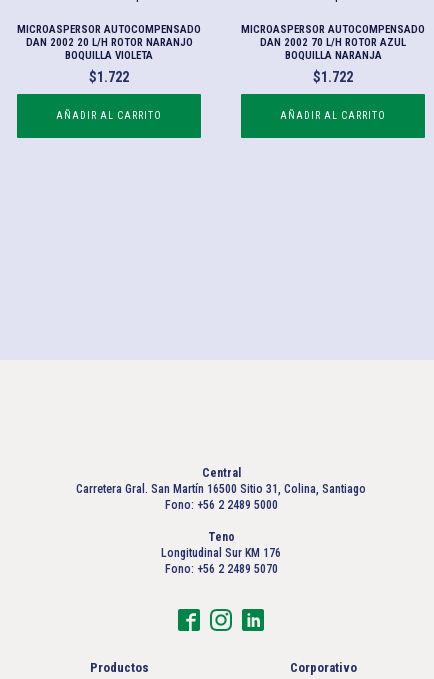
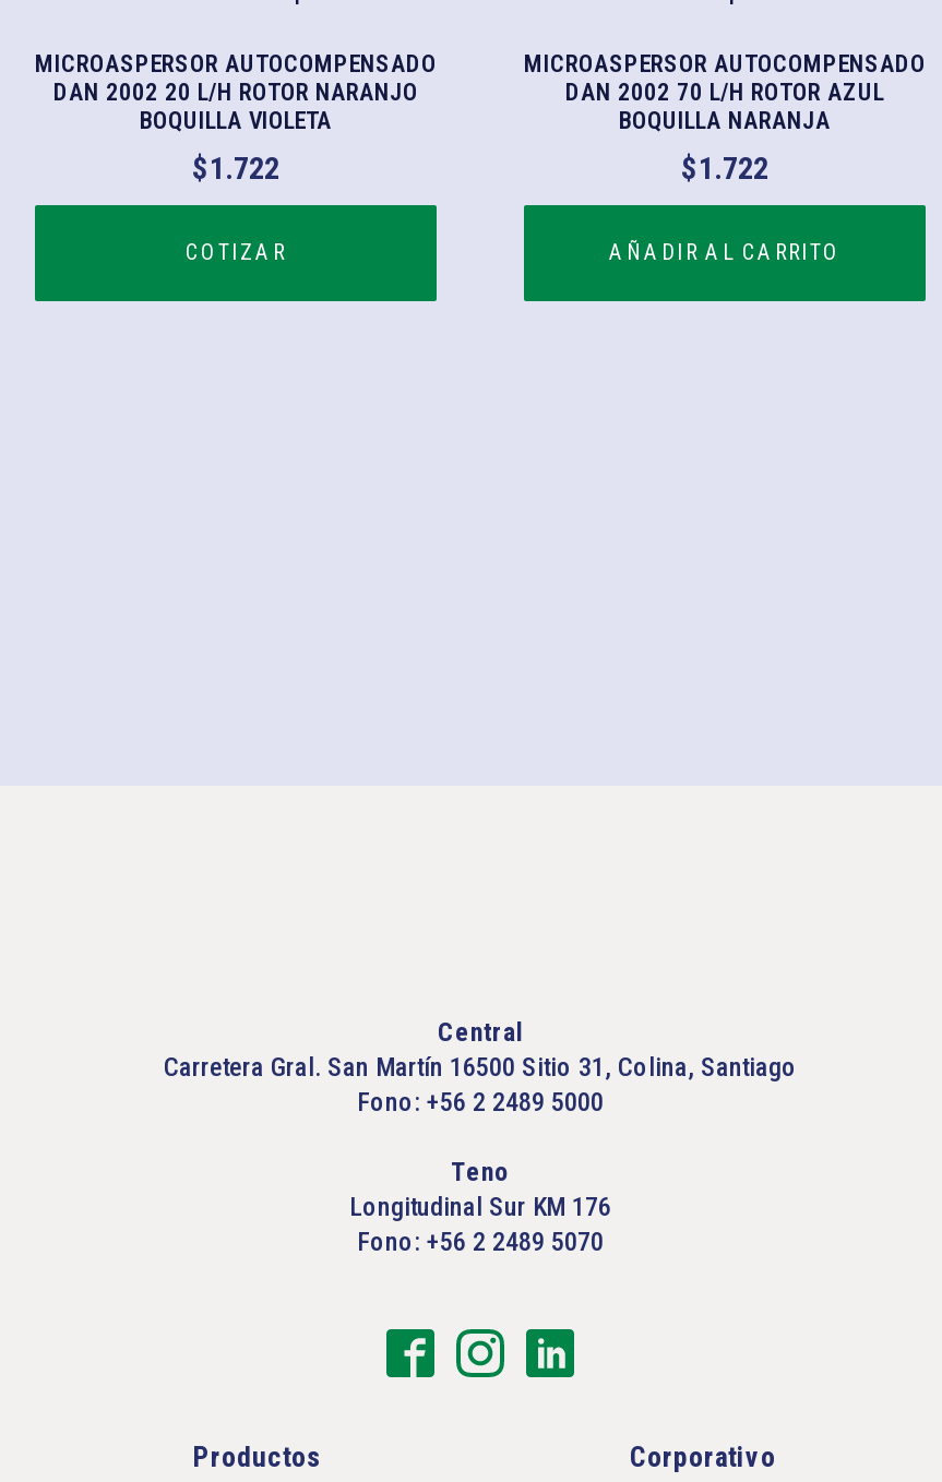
- AÑADIR AL CARRITO
+ COTIZAR
